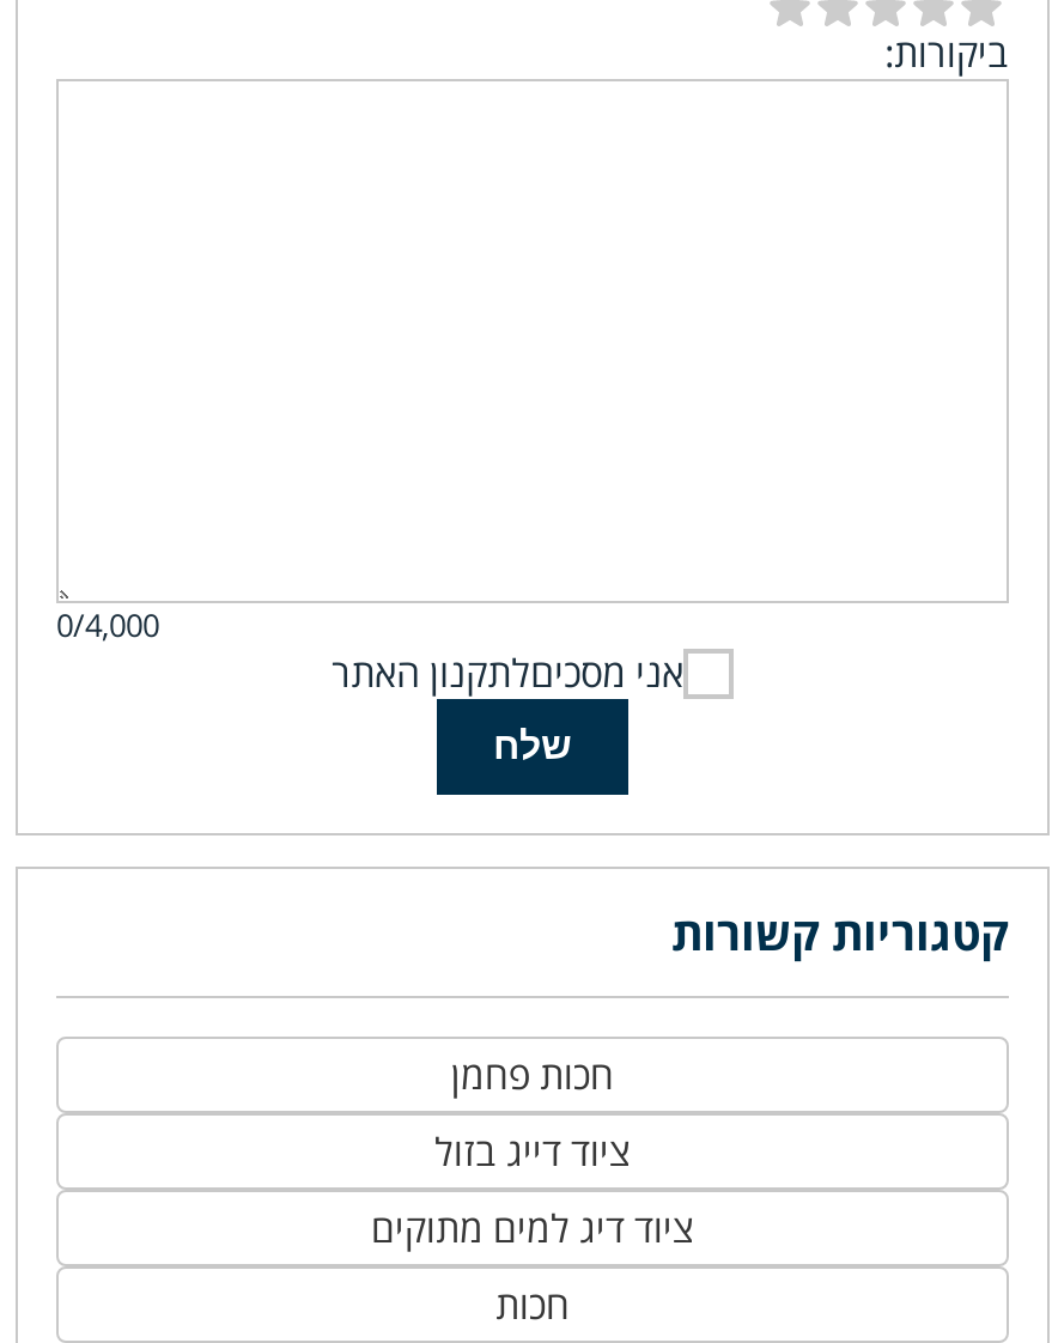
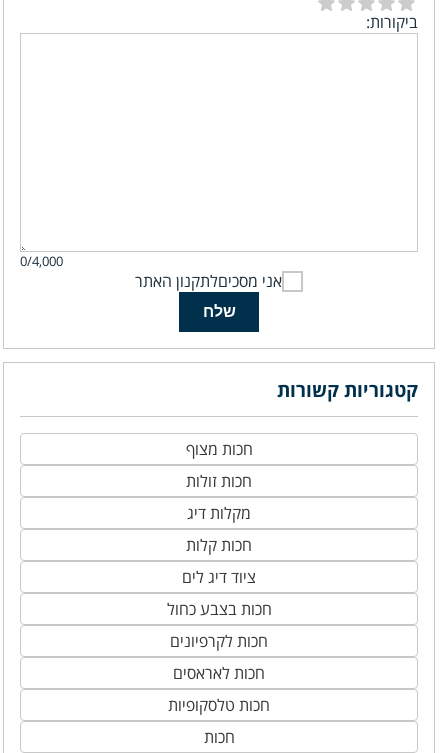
- חכות פחמן
- ציוד דייג בזול
- ציוד דיג למים מתוקים
+ חכות מצוף
+ חכות זולות
+ מקלות דיג
+ חכות קלות
+ ציוד דיג לים
+ חכות בצבע כחול
+ חכות לקרפיונים
+ חכות לאראסים
+ חכות טלסקופיות
